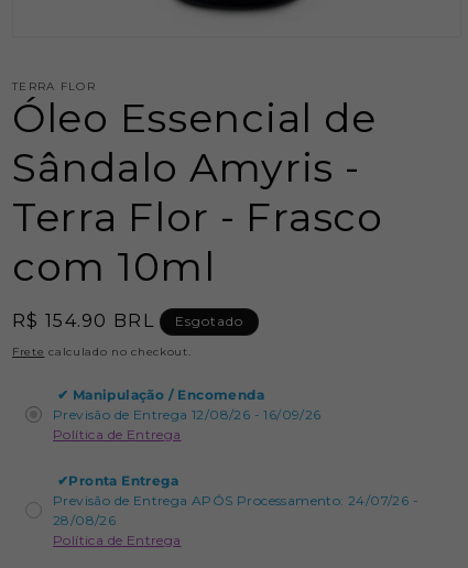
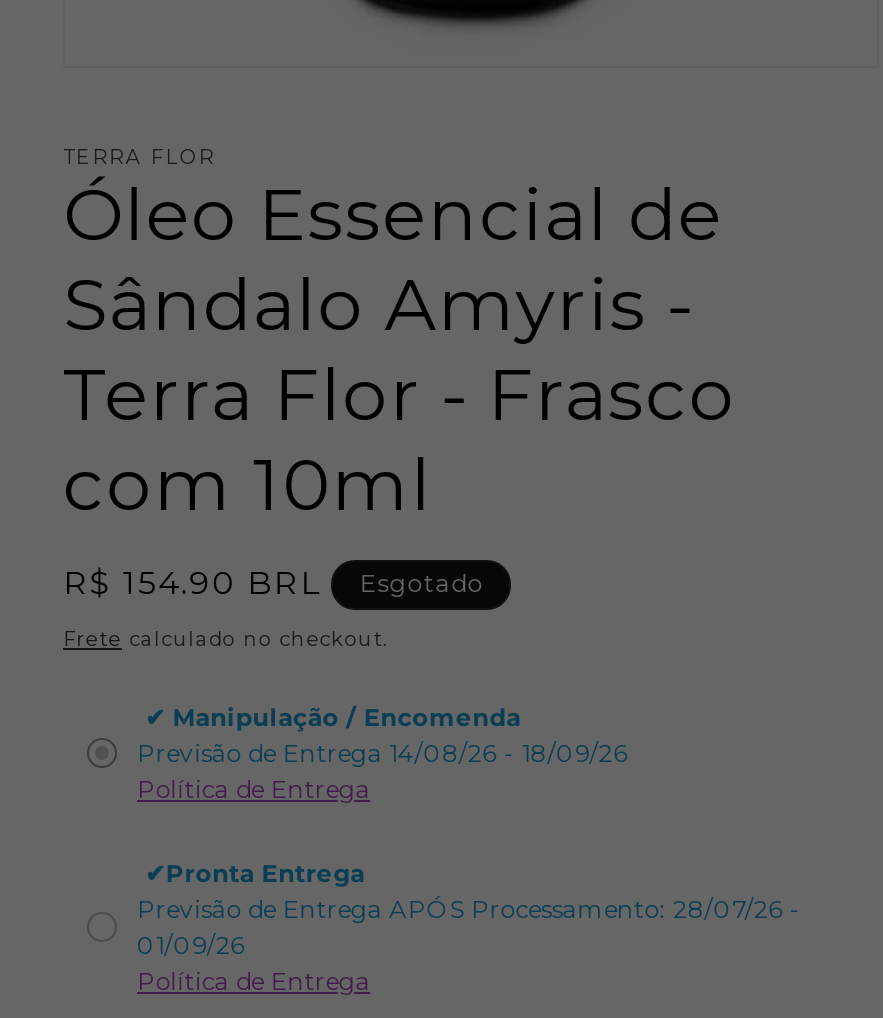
- Previsão de Entrega 12/08/26 - 16/09/26
+ Previsão de Entrega 14/08/26 - 18/09/26

- Previsão de Entrega APÓS Processamento: 24/07/26 -
+ Previsão de Entrega APÓS Processamento: 28/07/26 -

- 28/08/26
+ 01/09/26
